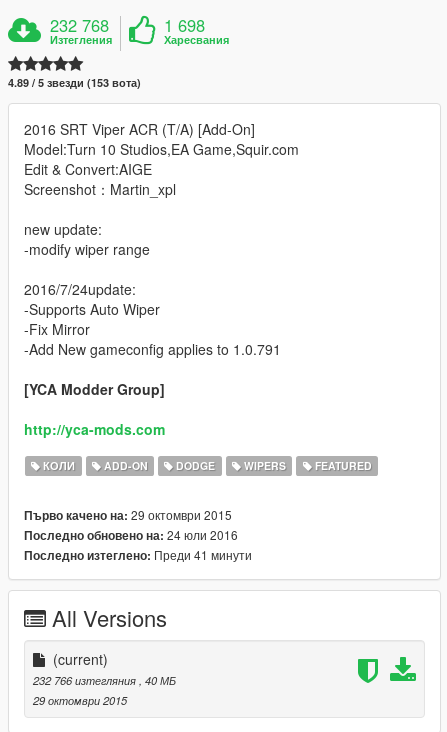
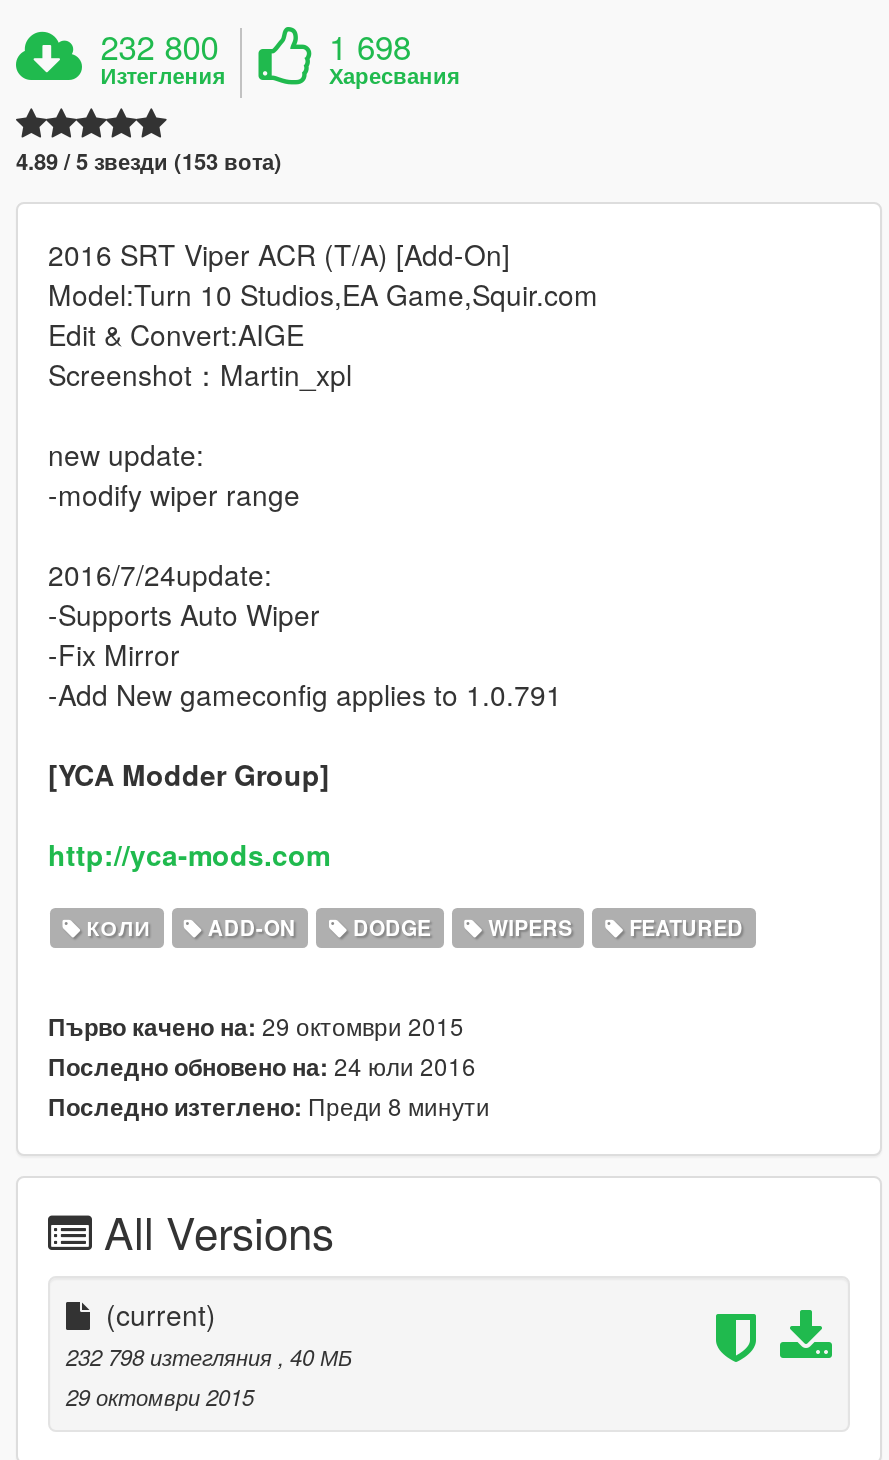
- 232 768
+ 232 800

- Последно изтеглено: Преди 41 минути
+ Последно изтеглено: Преди 8 минути

- 232 766 изтегляния, 40 МБ
+ 232 798 изтегляния, 40 МБ
